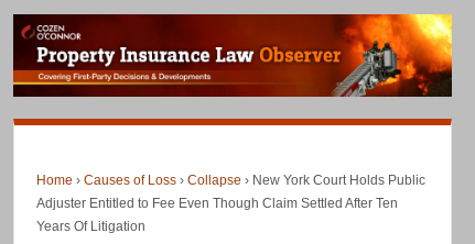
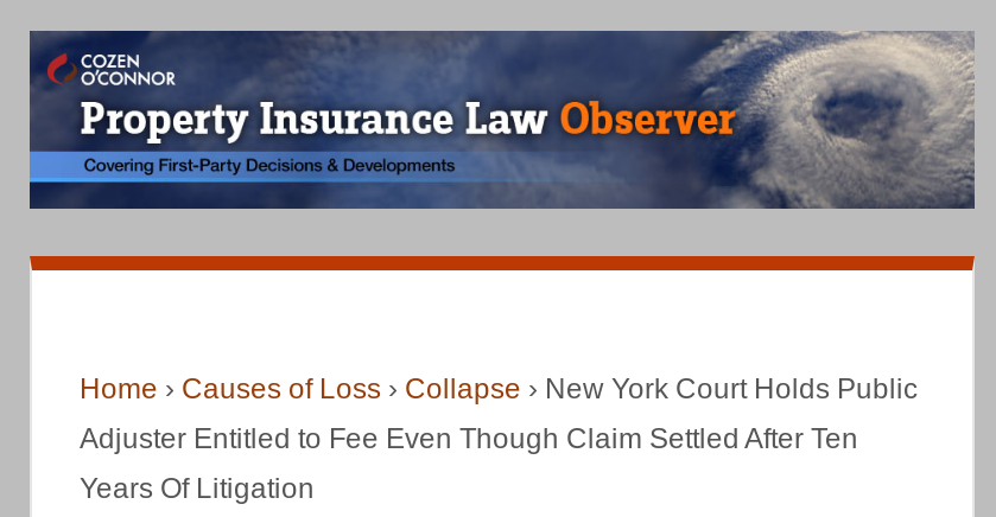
- [image]
+ [image]
